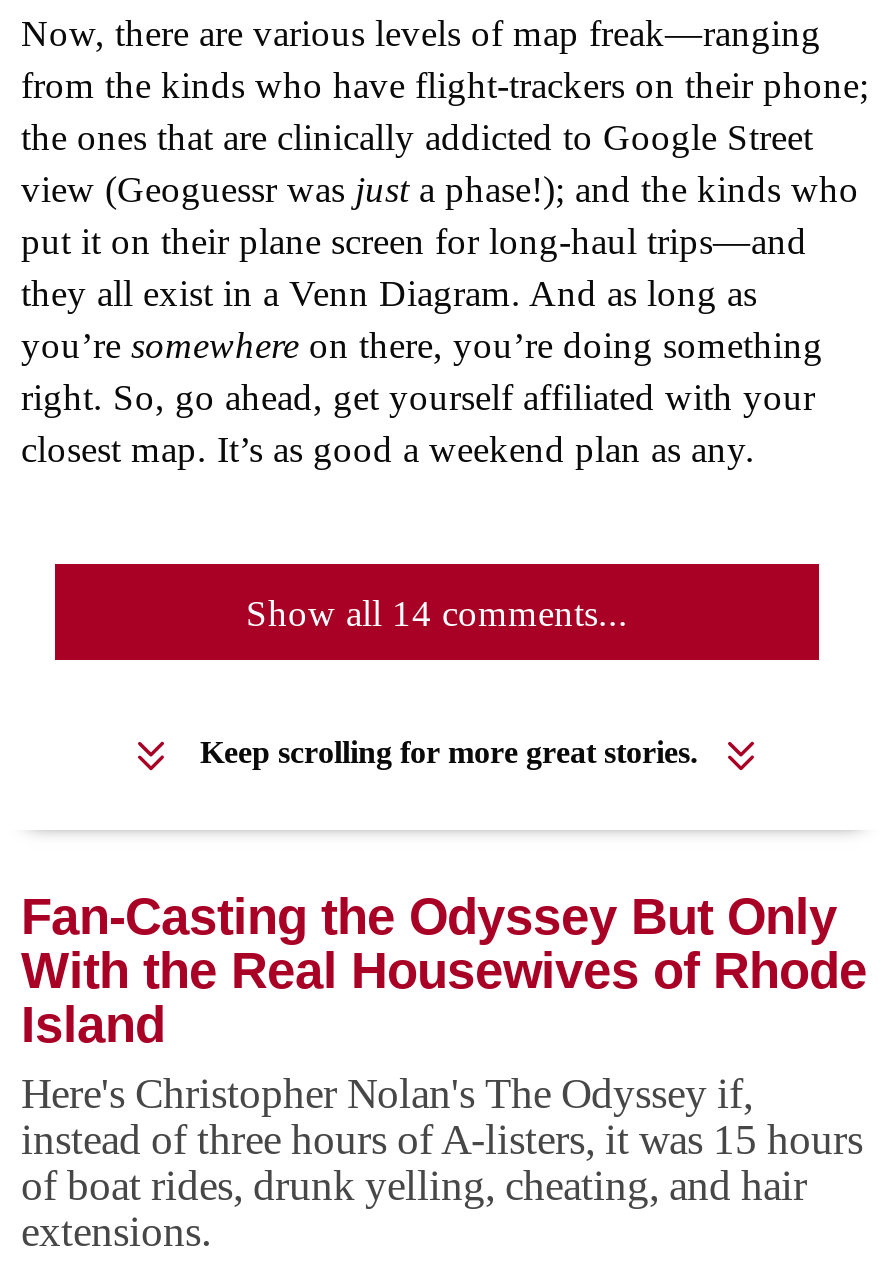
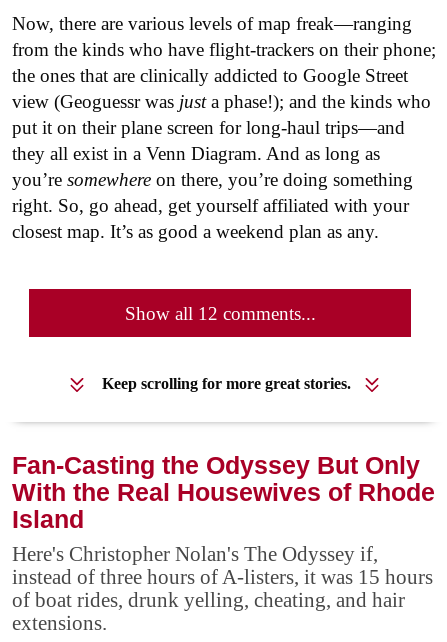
- Show all 14 comments...
+ Show all 12 comments...
